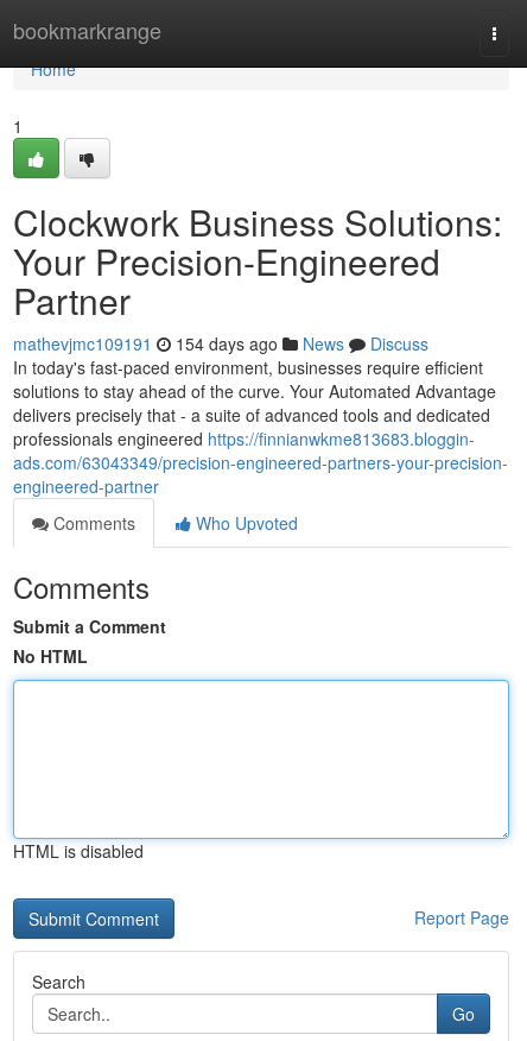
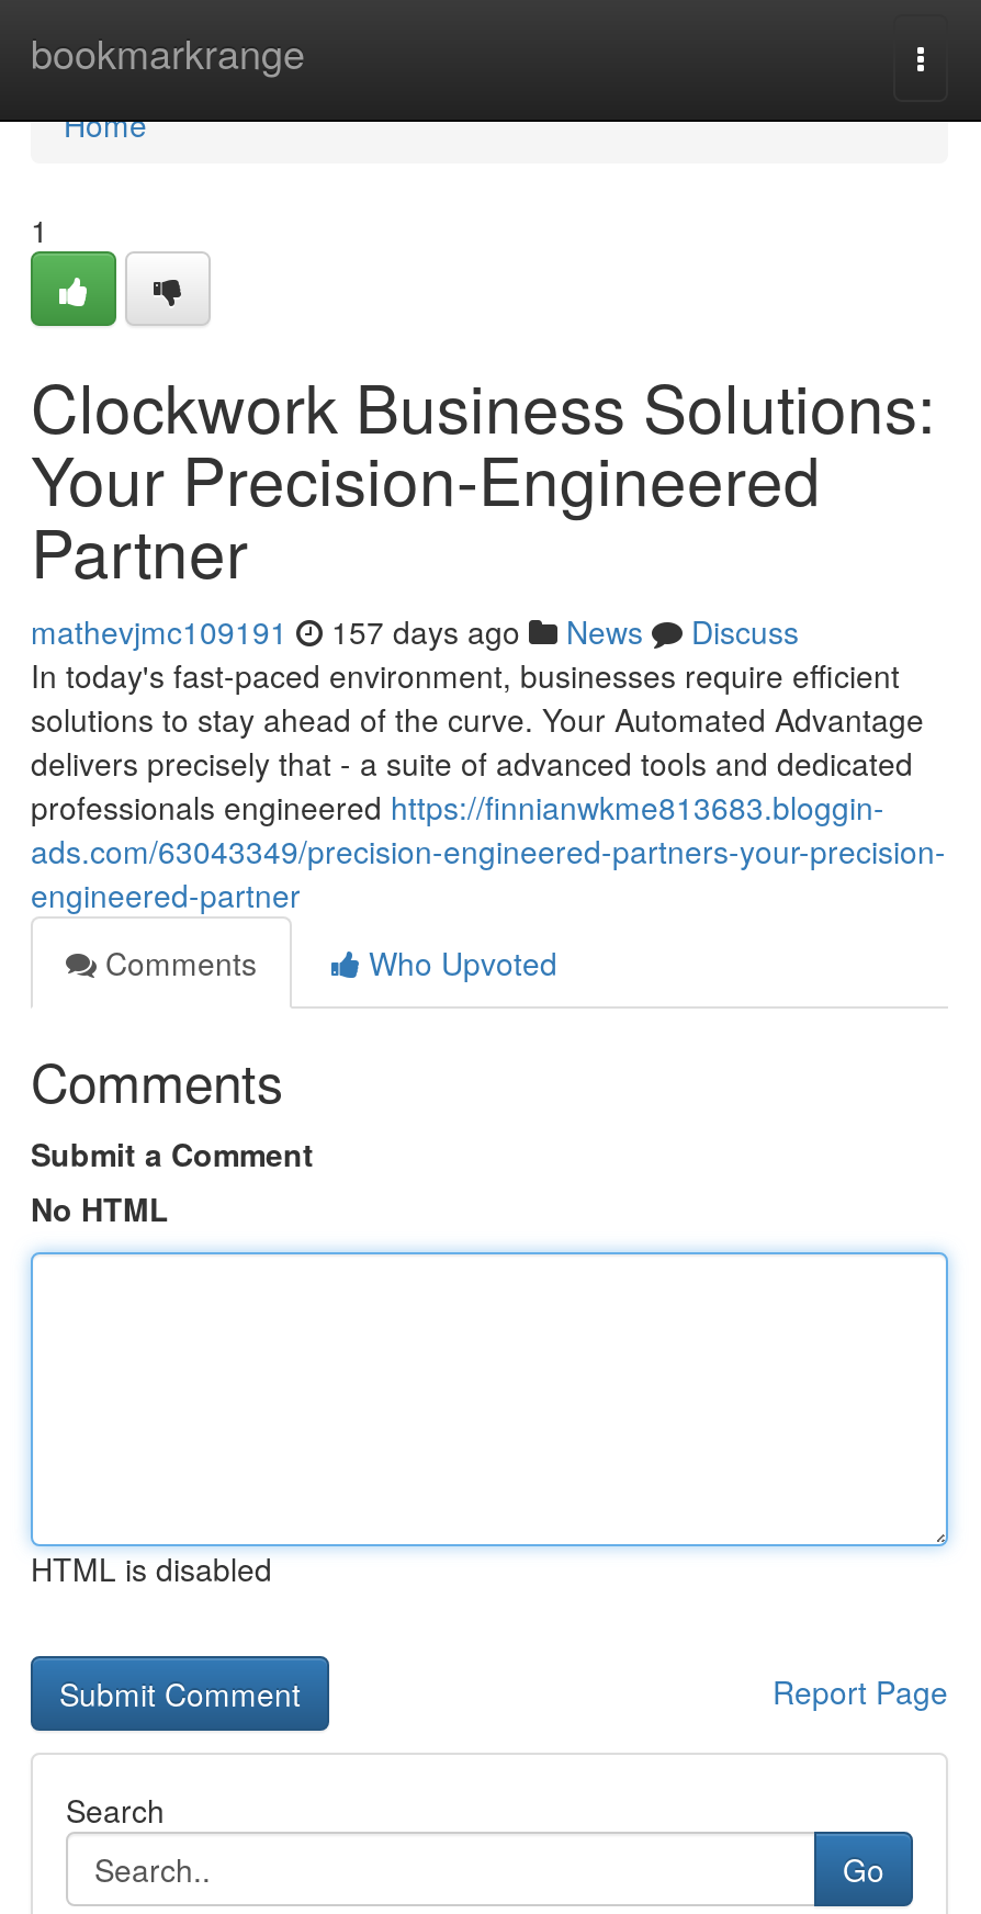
- mathevjmc109191 154 days ago News Discuss
+ mathevjmc109191 157 days ago News Discuss
